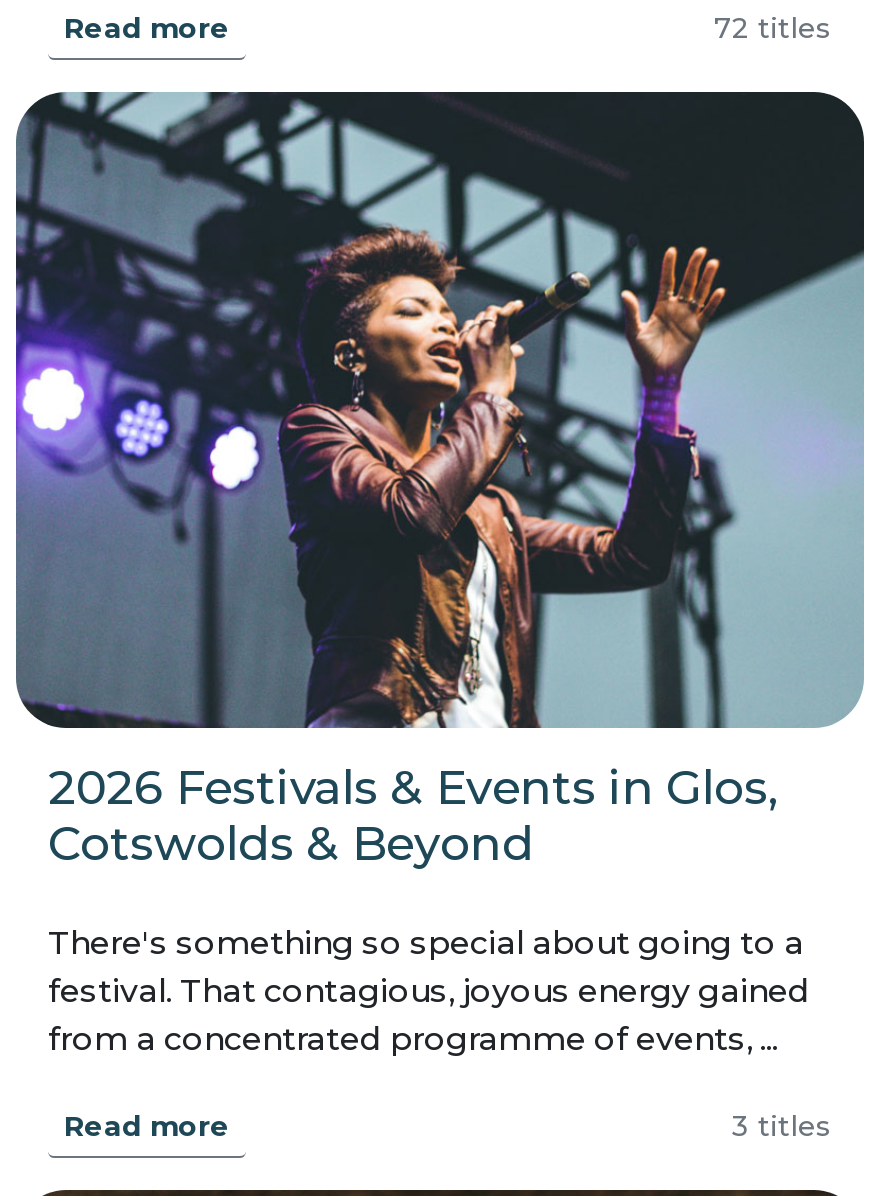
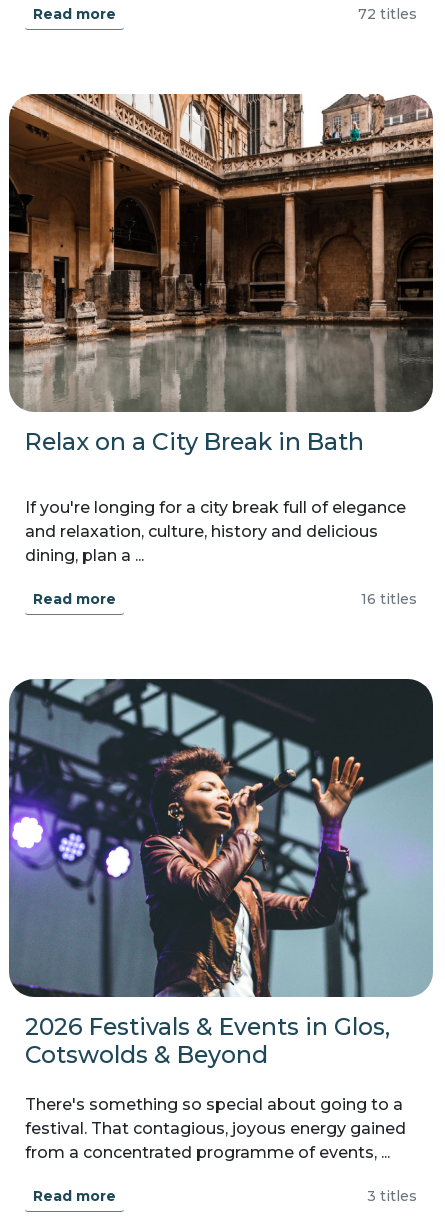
+ [image]
+ Relax on a City Break in Bath
+ If you're longing for a city break full of elegance
+ and relaxation, culture, history and delicious
+ dining, plan a ...
+ Read more
+ 16 titles
